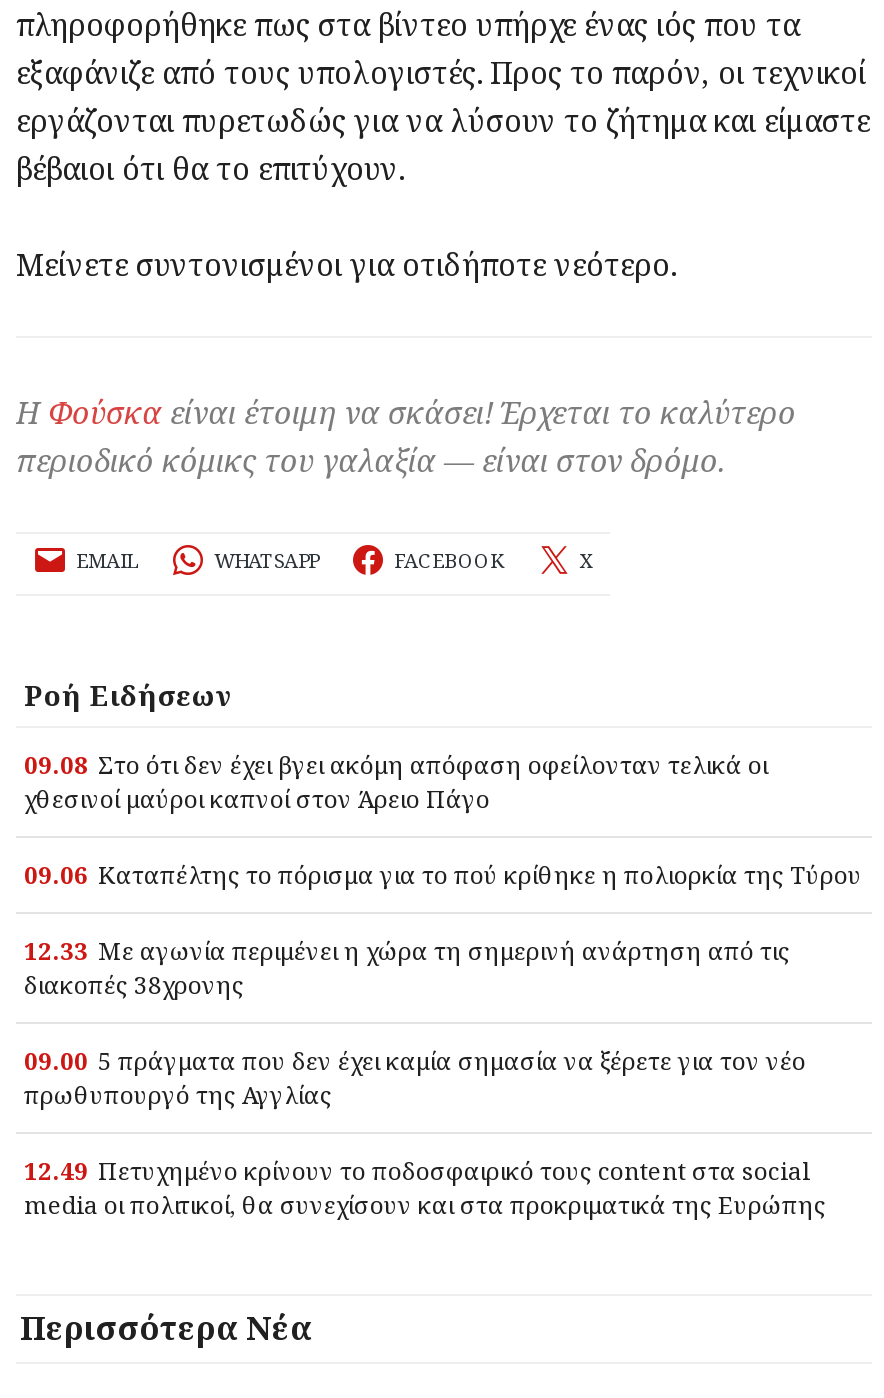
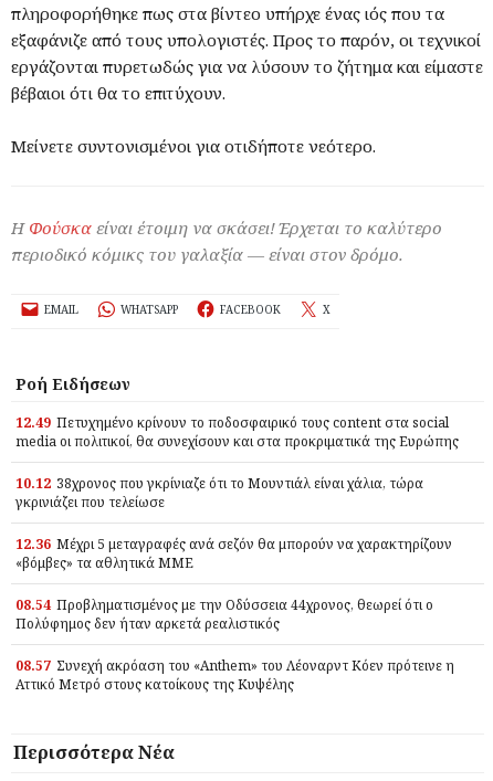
- 09.08 Στο ότι δεν έχει βγει ακόμη απόφαση οφείλονταν τελικά οι
- χθεσινοί μαύροι καπνοί στον Άρειο Πάγο
- 09.06 Καταπέλτης το πόρισμα για το πού κρίθηκε η πολιορκία της Τύρου
- 12.33 Με αγωνία περιμένει η χώρα τη σημερινή ανάρτηση από τις
- διακοπές 38χρονης
- 09.00 5 πράγματα που δεν έχει καμία σημασία να ξέρετε για τον νέο
- πρωθυπουργό της Αγγλίας

moved up: 12.49 Πετυχημένο κρίνουν το ποδοσφαιρικό τους content στα social | media οι πολιτικοί, θα συνεχίσουν και στα προκριματικά της Ευρώπης

+ 10.12 38χρονος που γκρίνιαζε ότι το Μουντιάλ είναι χάλια, τώρα
+ γκρινιάζει που τελείωσε
+ 12.36 Μέχρι 5 μεταγραφές ανά σεζόν θα μπορούν να χαρακτηρίζουν
+ «βόμβες» τα αθλητικά ΜΜΕ
+ 08.54 Προβληματισμένος με την Οδύσσεια 44χρονος, θεωρεί ότι ο
+ Πολύφημος δεν ήταν αρκετά ρεαλιστικός
+ 08.57 Συνεχή ακρόαση του «Anthem» του Λέοναρντ Κόεν πρότεινε η
+ Αττικό Μετρό στους κατοίκους της Κυψέλης
